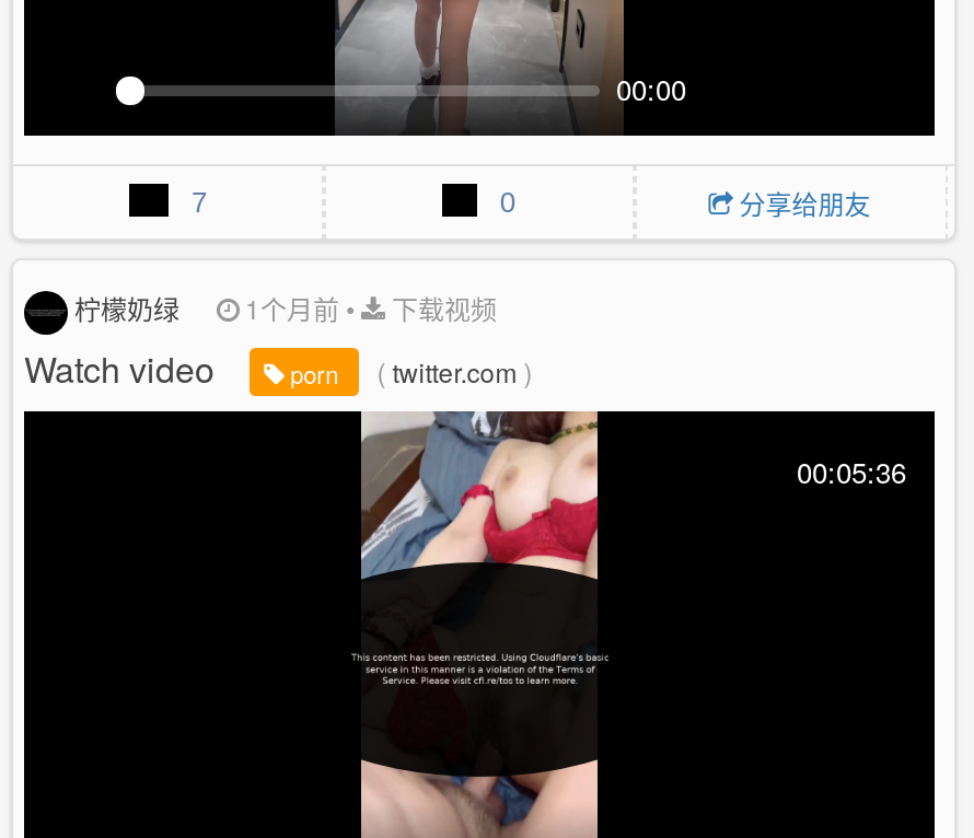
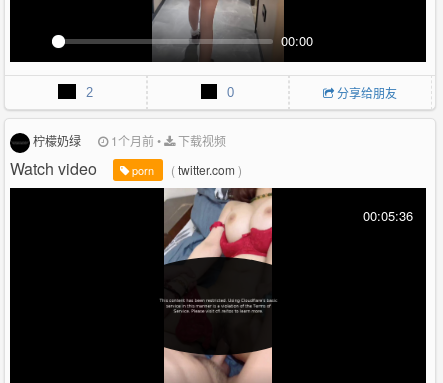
- 7
+ 2
